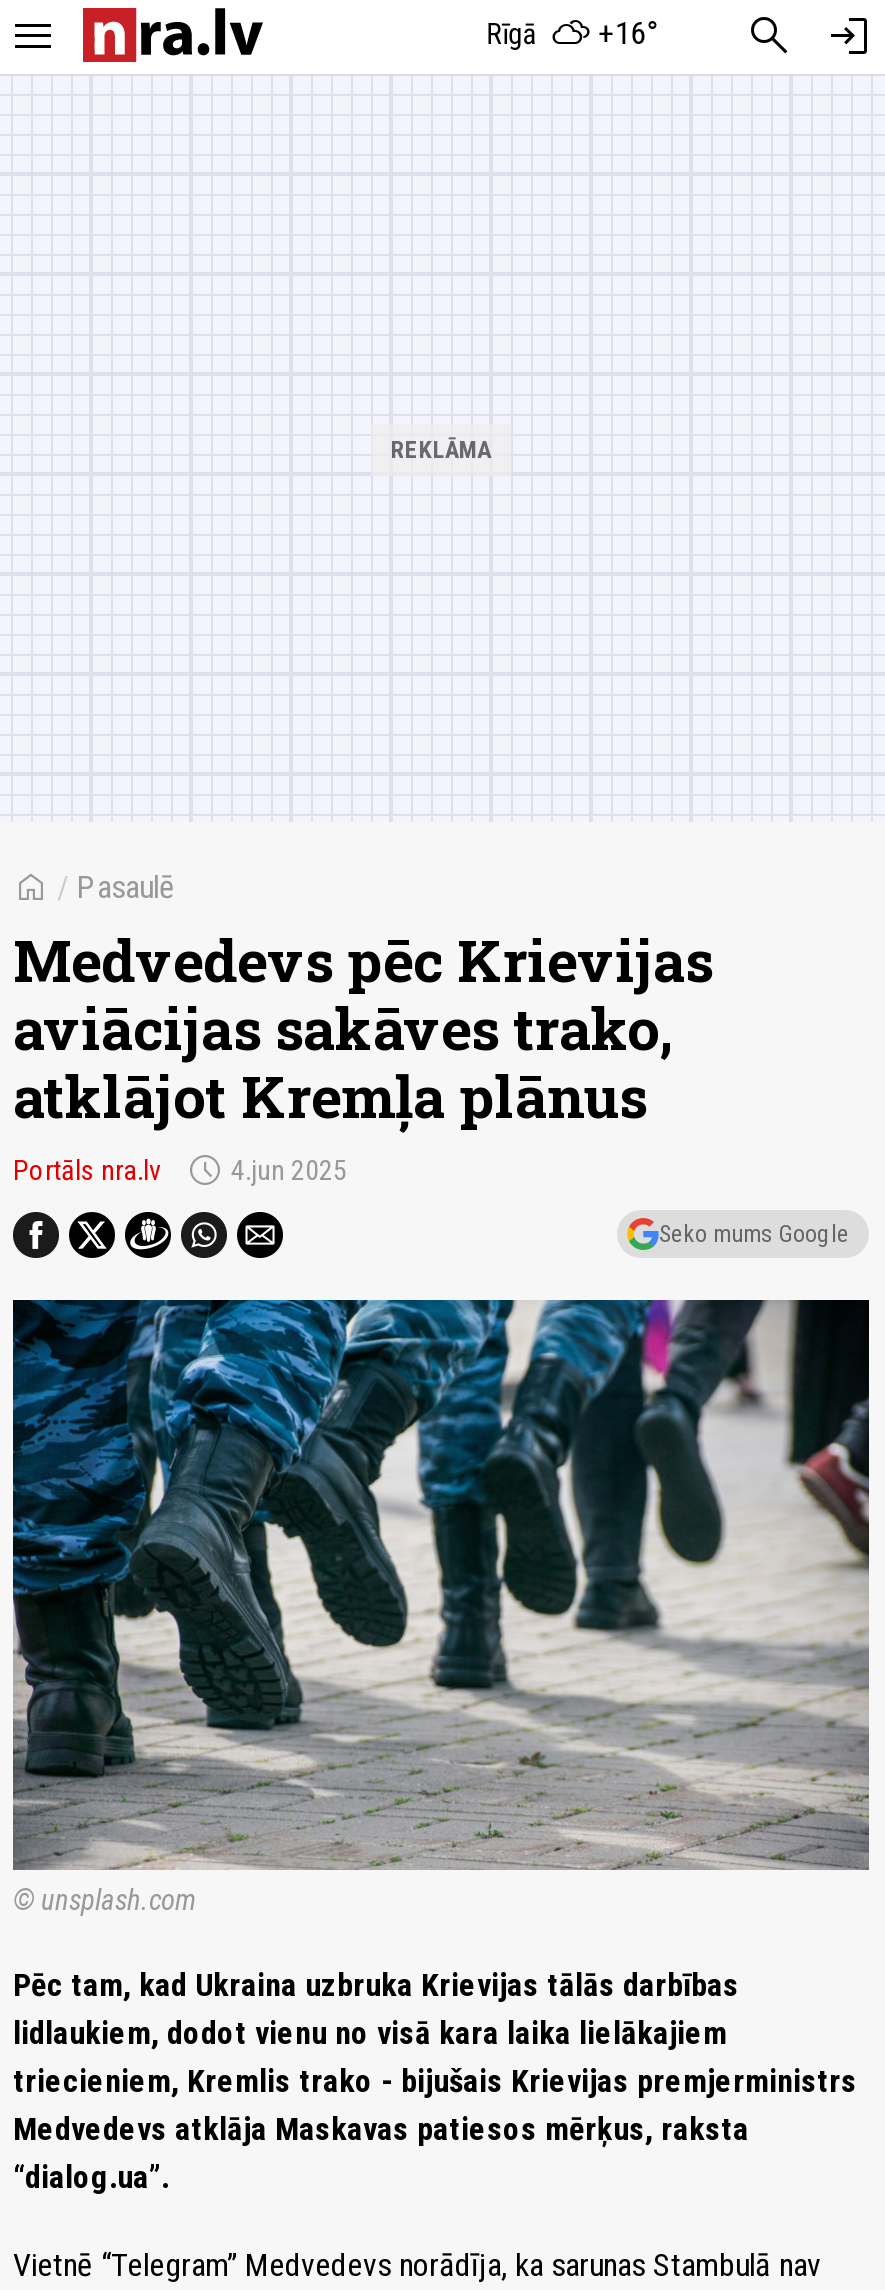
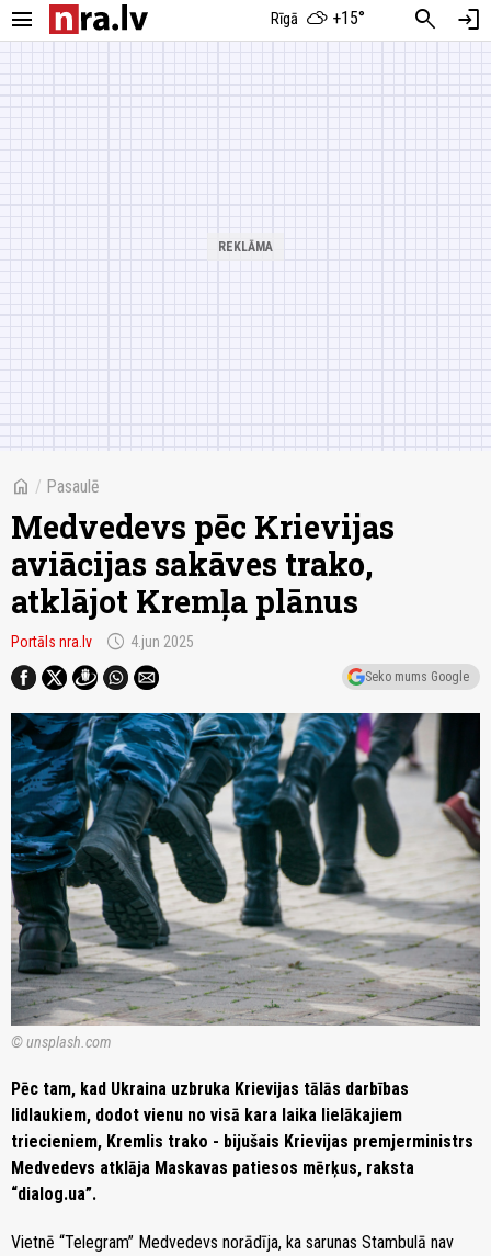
- Rīgā +16°
+ Rīgā +15°
